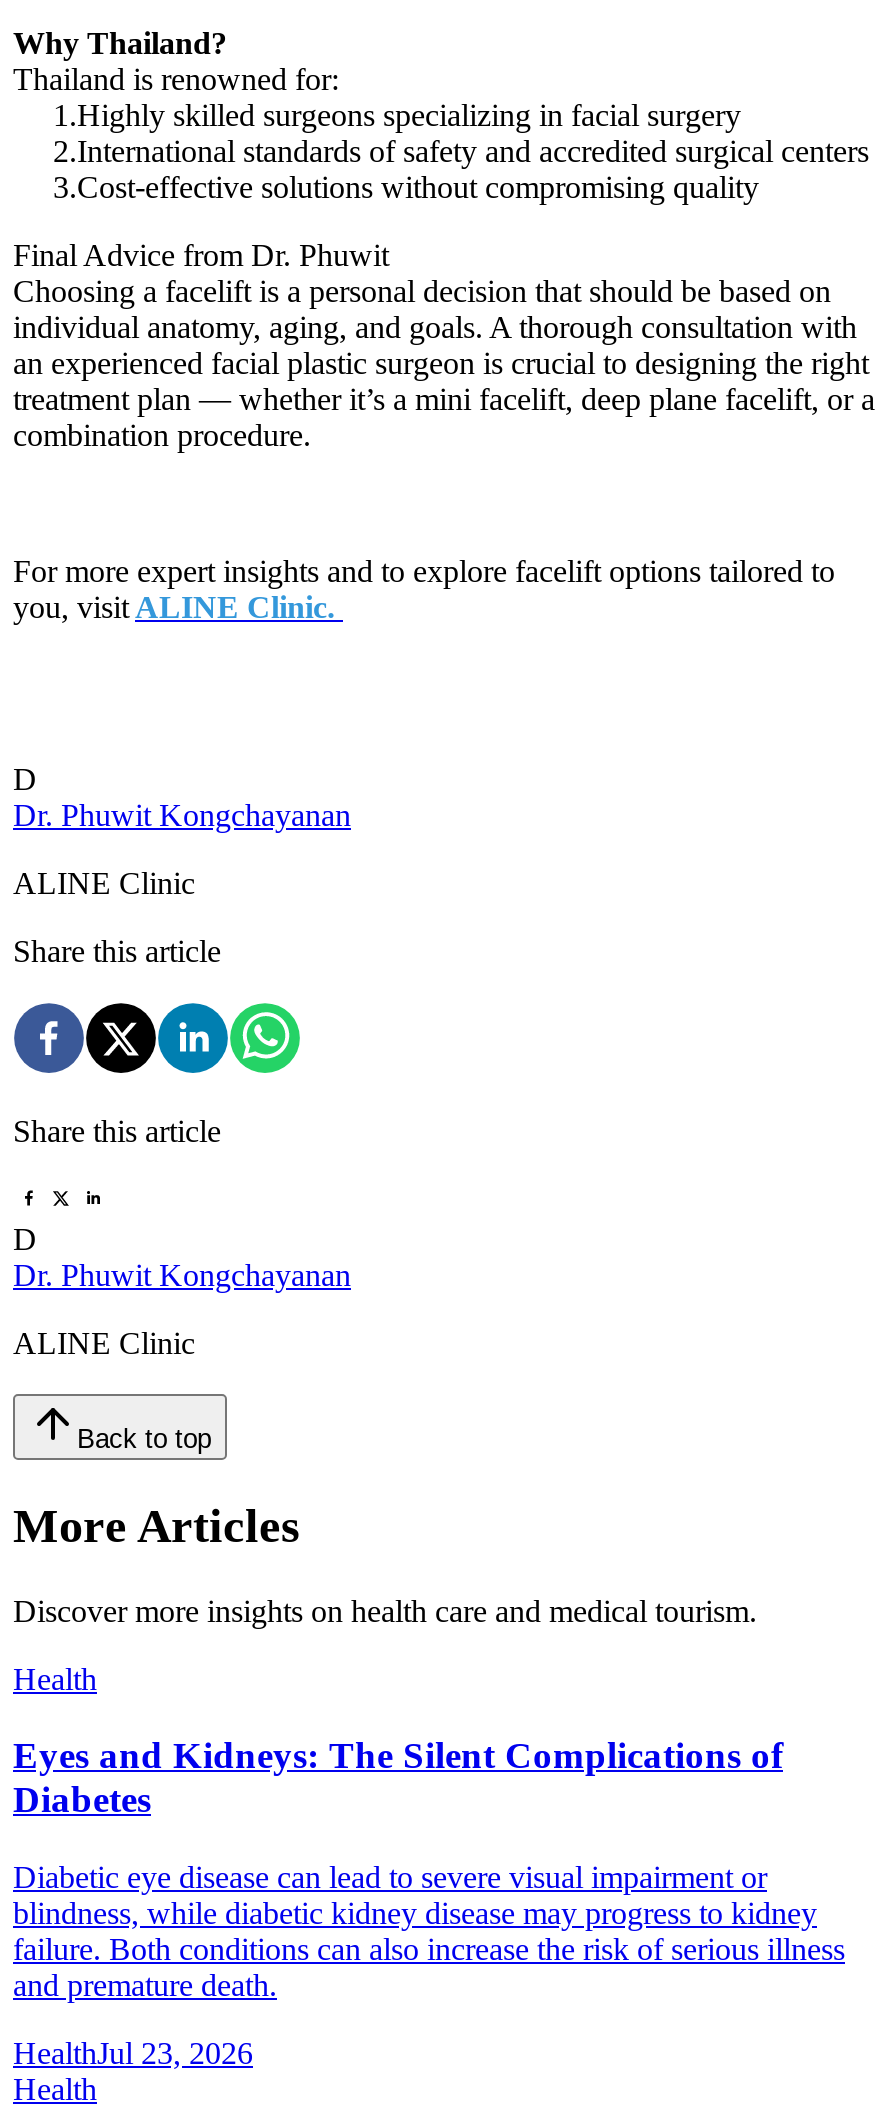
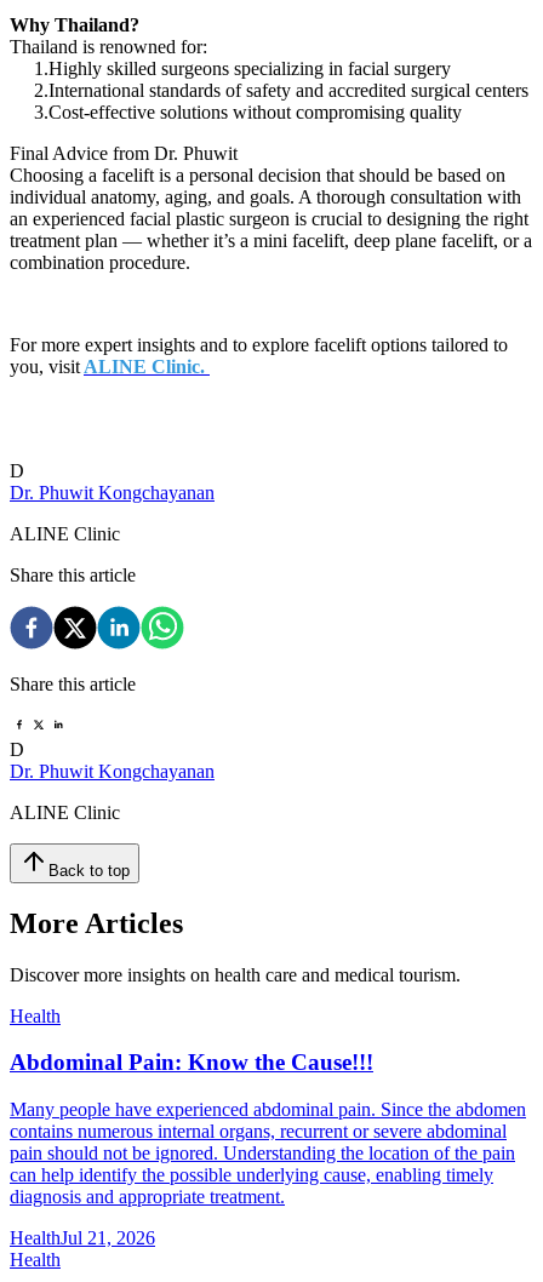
- Eyes and Kidneys: The Silent Complications of
- Diabetes
+ Abdominal Pain: Know the Cause!!!

- Diabetic eye disease can lead to severe visual impairment or
- blindness, while diabetic kidney disease may progress to kidney
- failure. Both conditions can also increase the risk of serious illness
- and premature death.
+ Many people have experienced abdominal pain. Since the abdomen
+ contains numerous internal organs, recurrent or severe abdominal
+ pain should not be ignored. Understanding the location of the pain
+ can help identify the possible underlying cause, enabling timely
+ diagnosis and appropriate treatment.

- HealthJul 23, 2026
+ HealthJul 21, 2026
